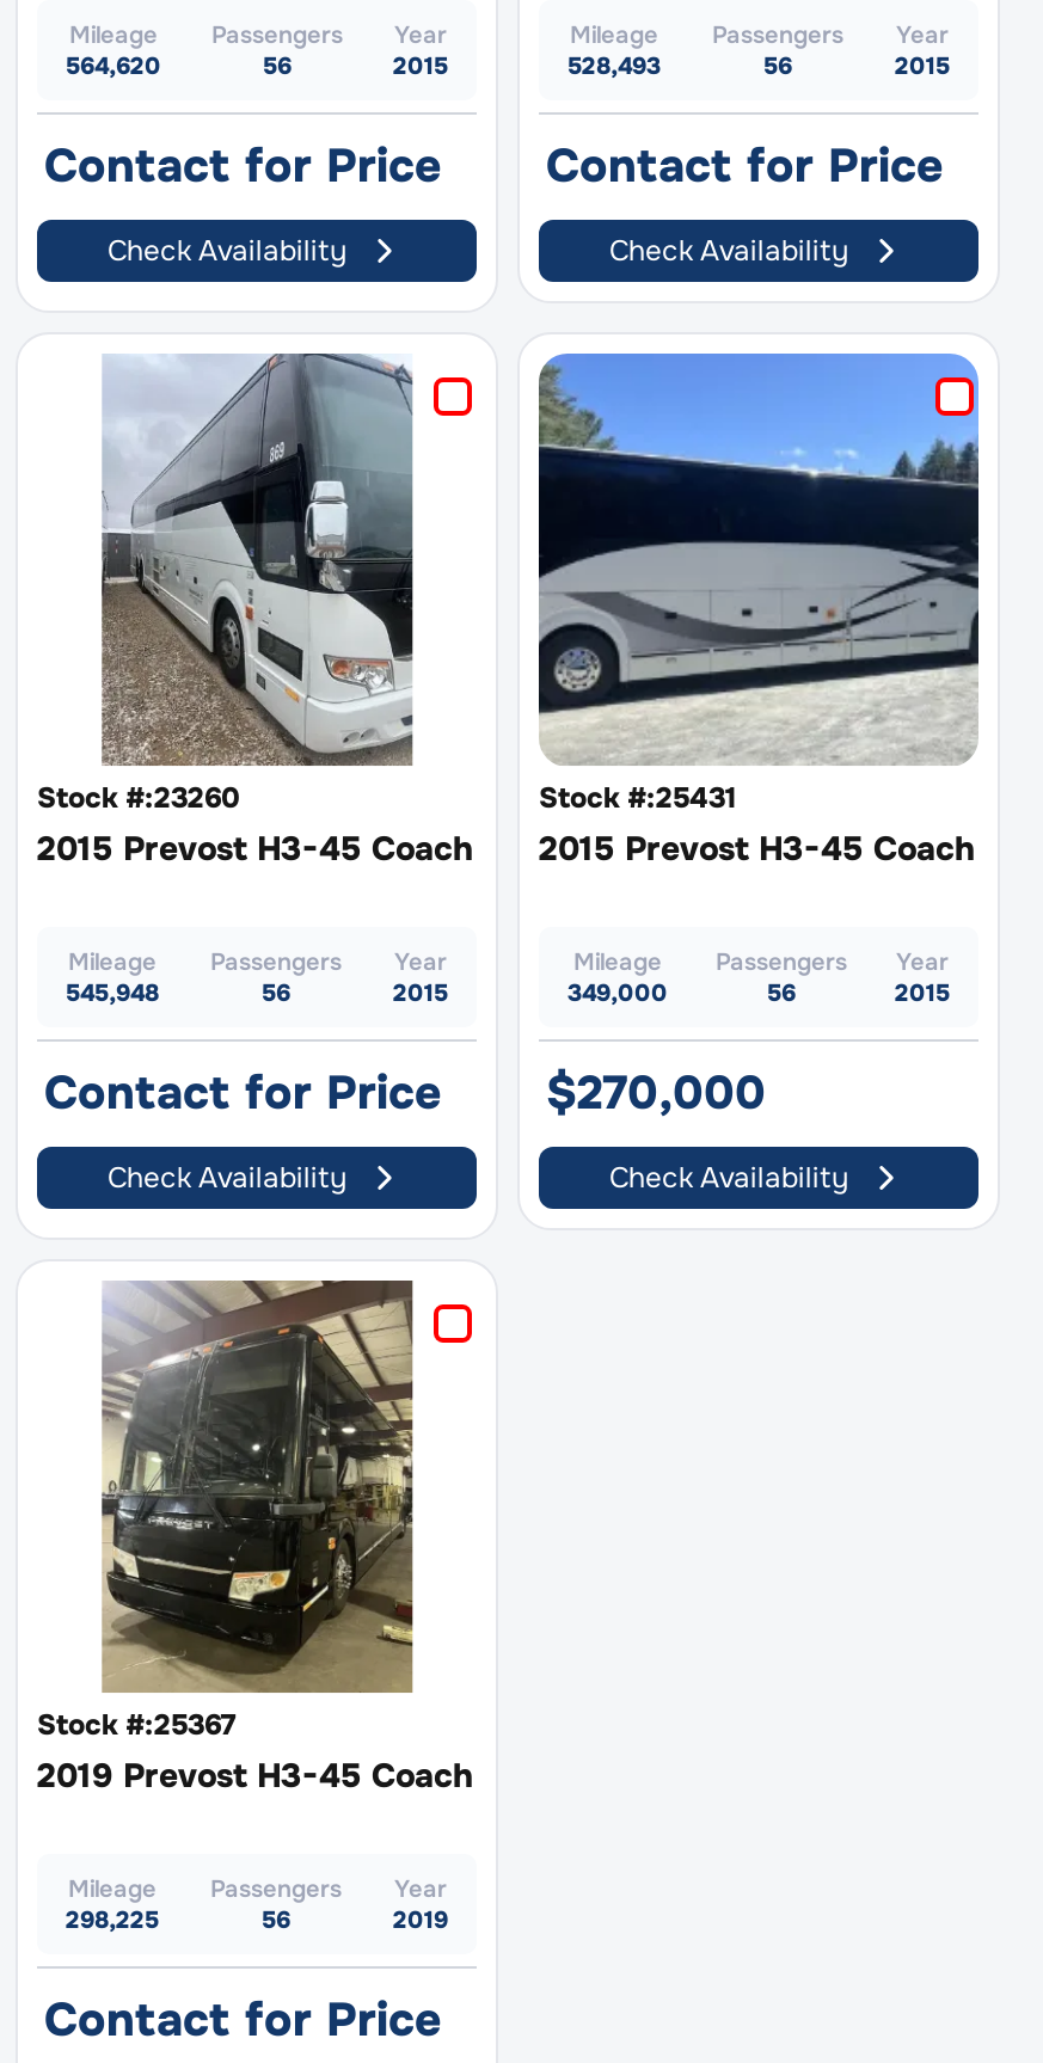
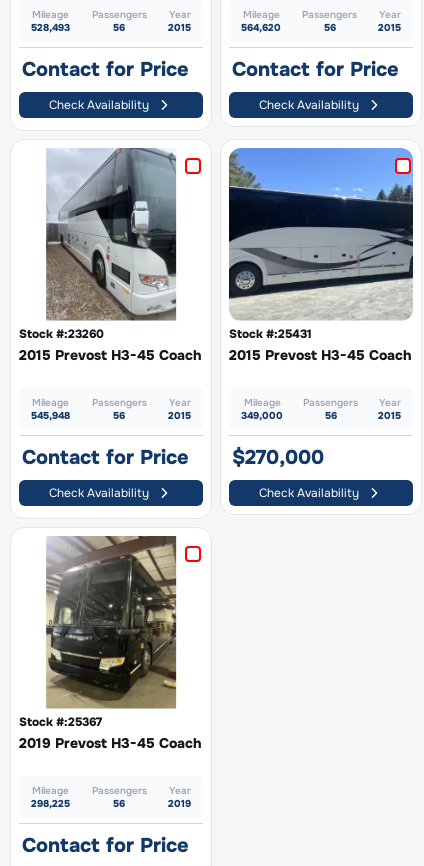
- 564,620
+ 528,493

- 528,493
+ 564,620
